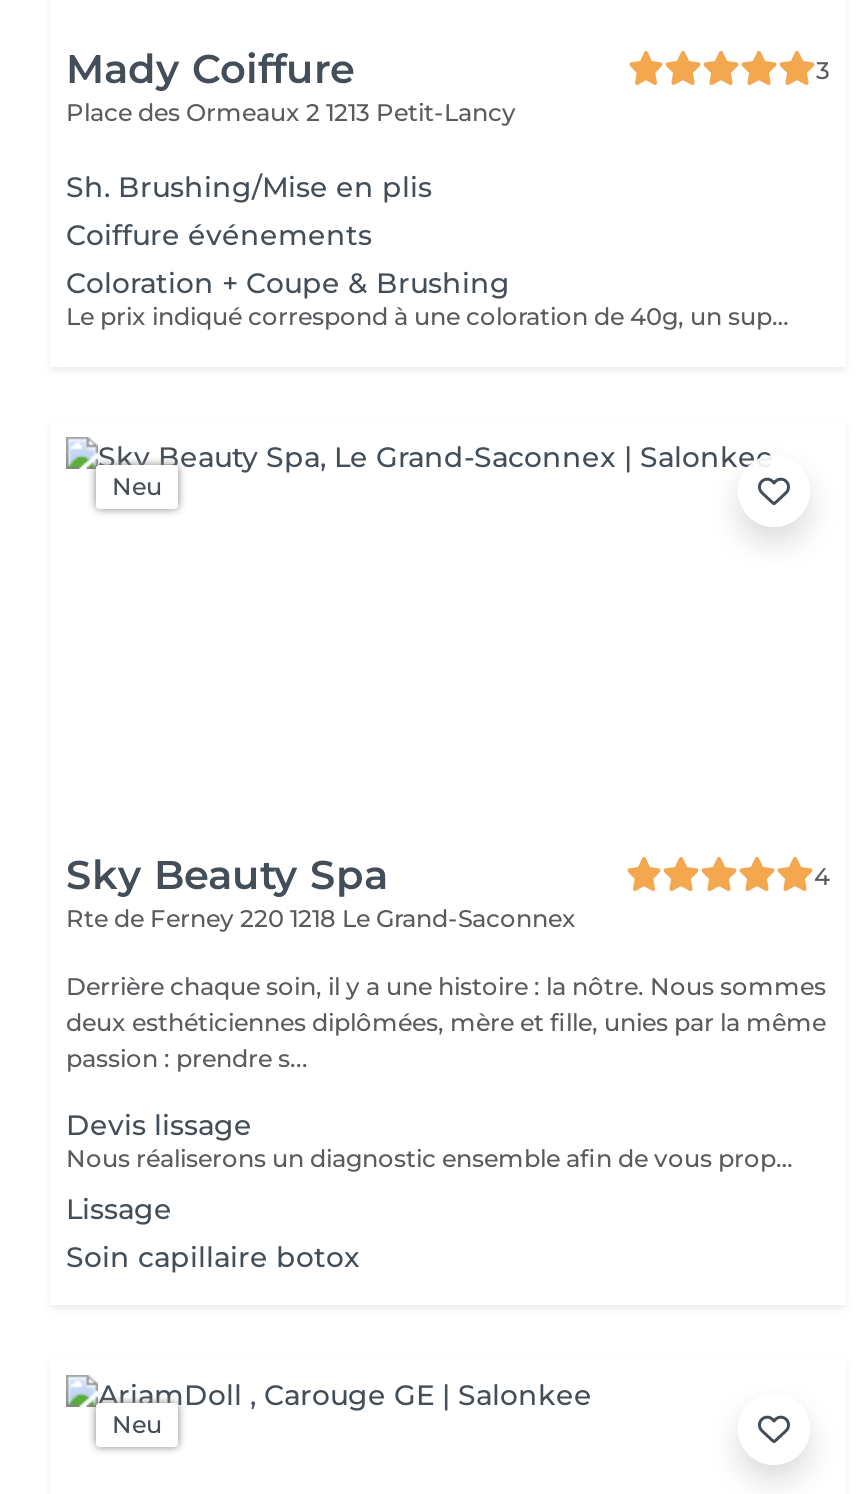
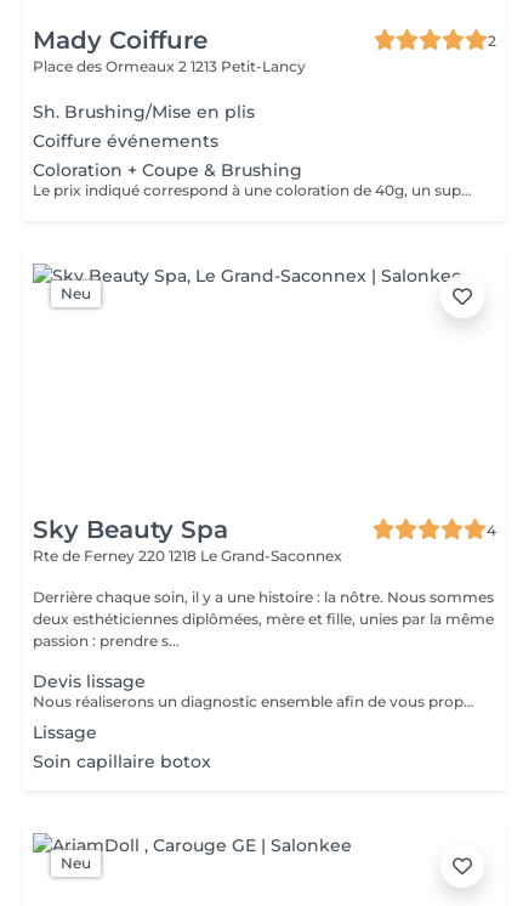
- 3
+ 2
